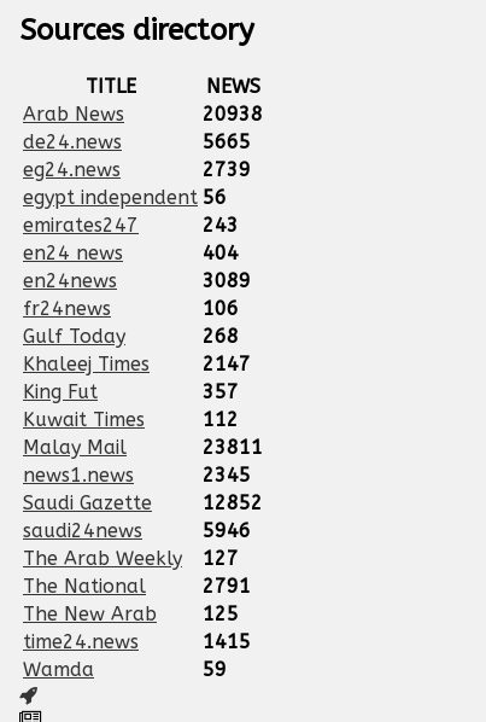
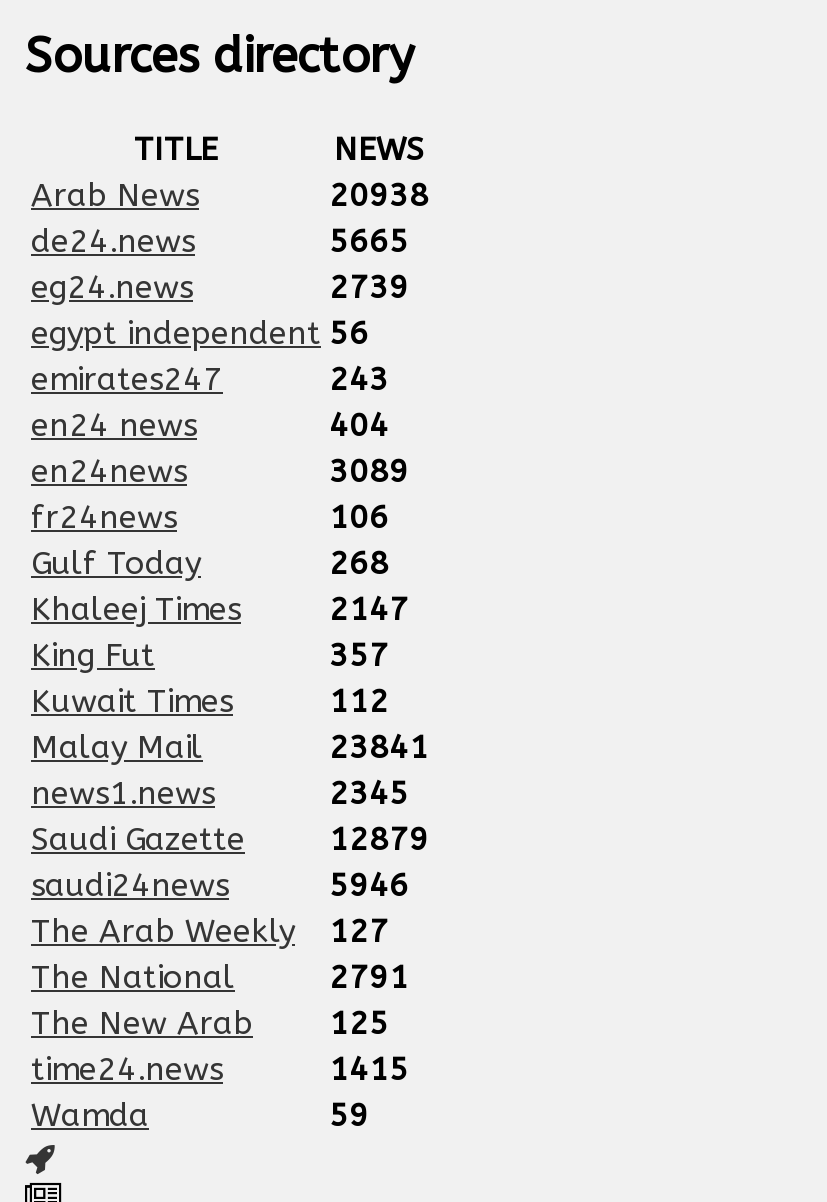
- 23811
+ 23841

- 12852
+ 12879
